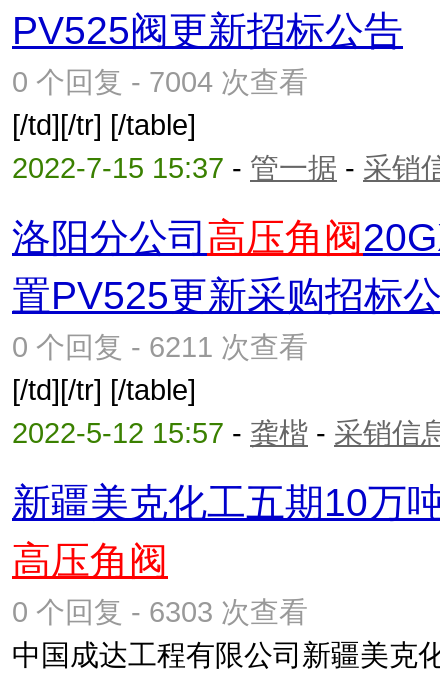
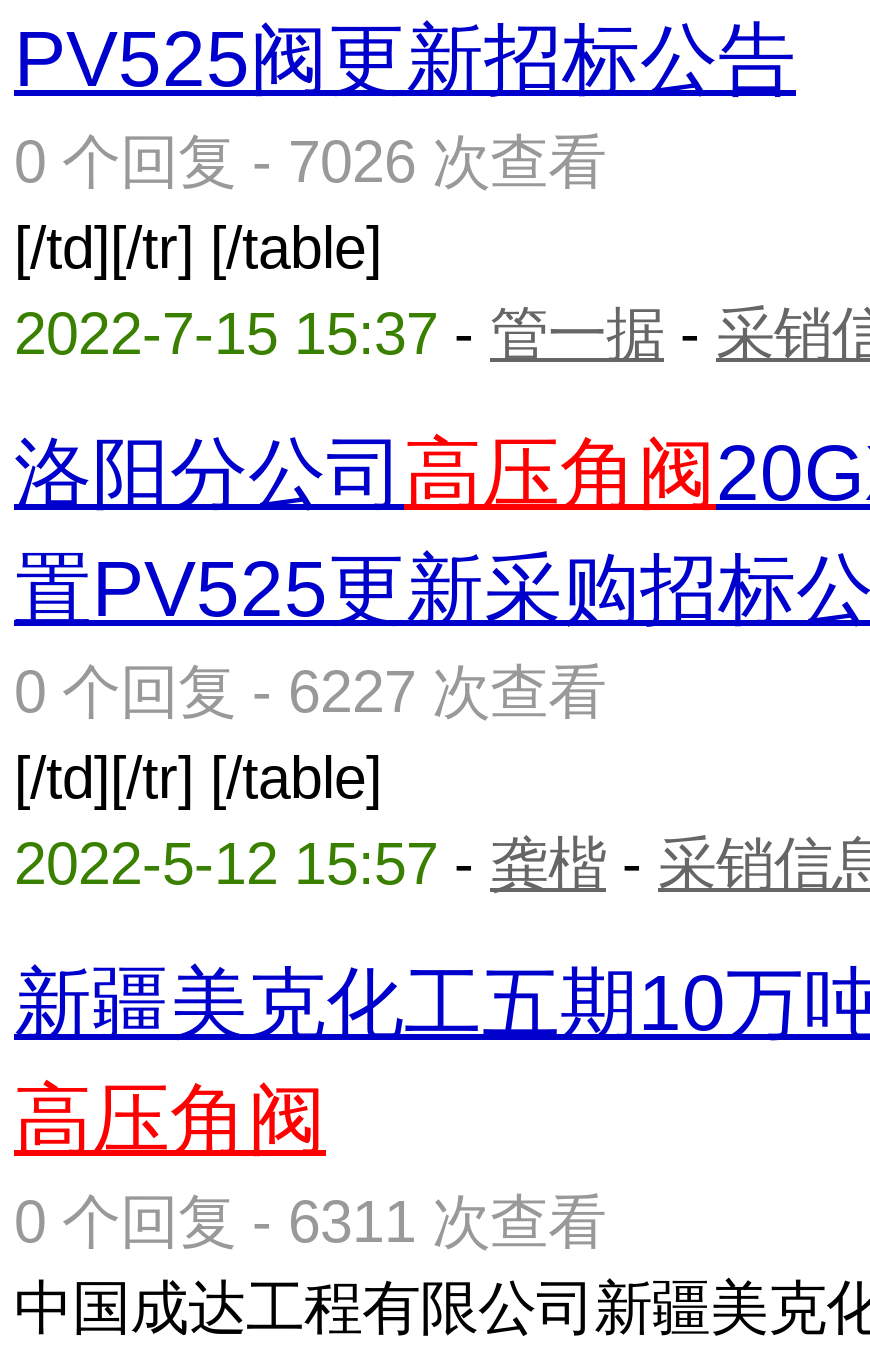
- 0 个回复 - 7004 次查看
+ 0 个回复 - 7026 次查看

- 0 个回复 - 6211 次查看
+ 0 个回复 - 6227 次查看

- 0 个回复 - 6303 次查看
+ 0 个回复 - 6311 次查看
